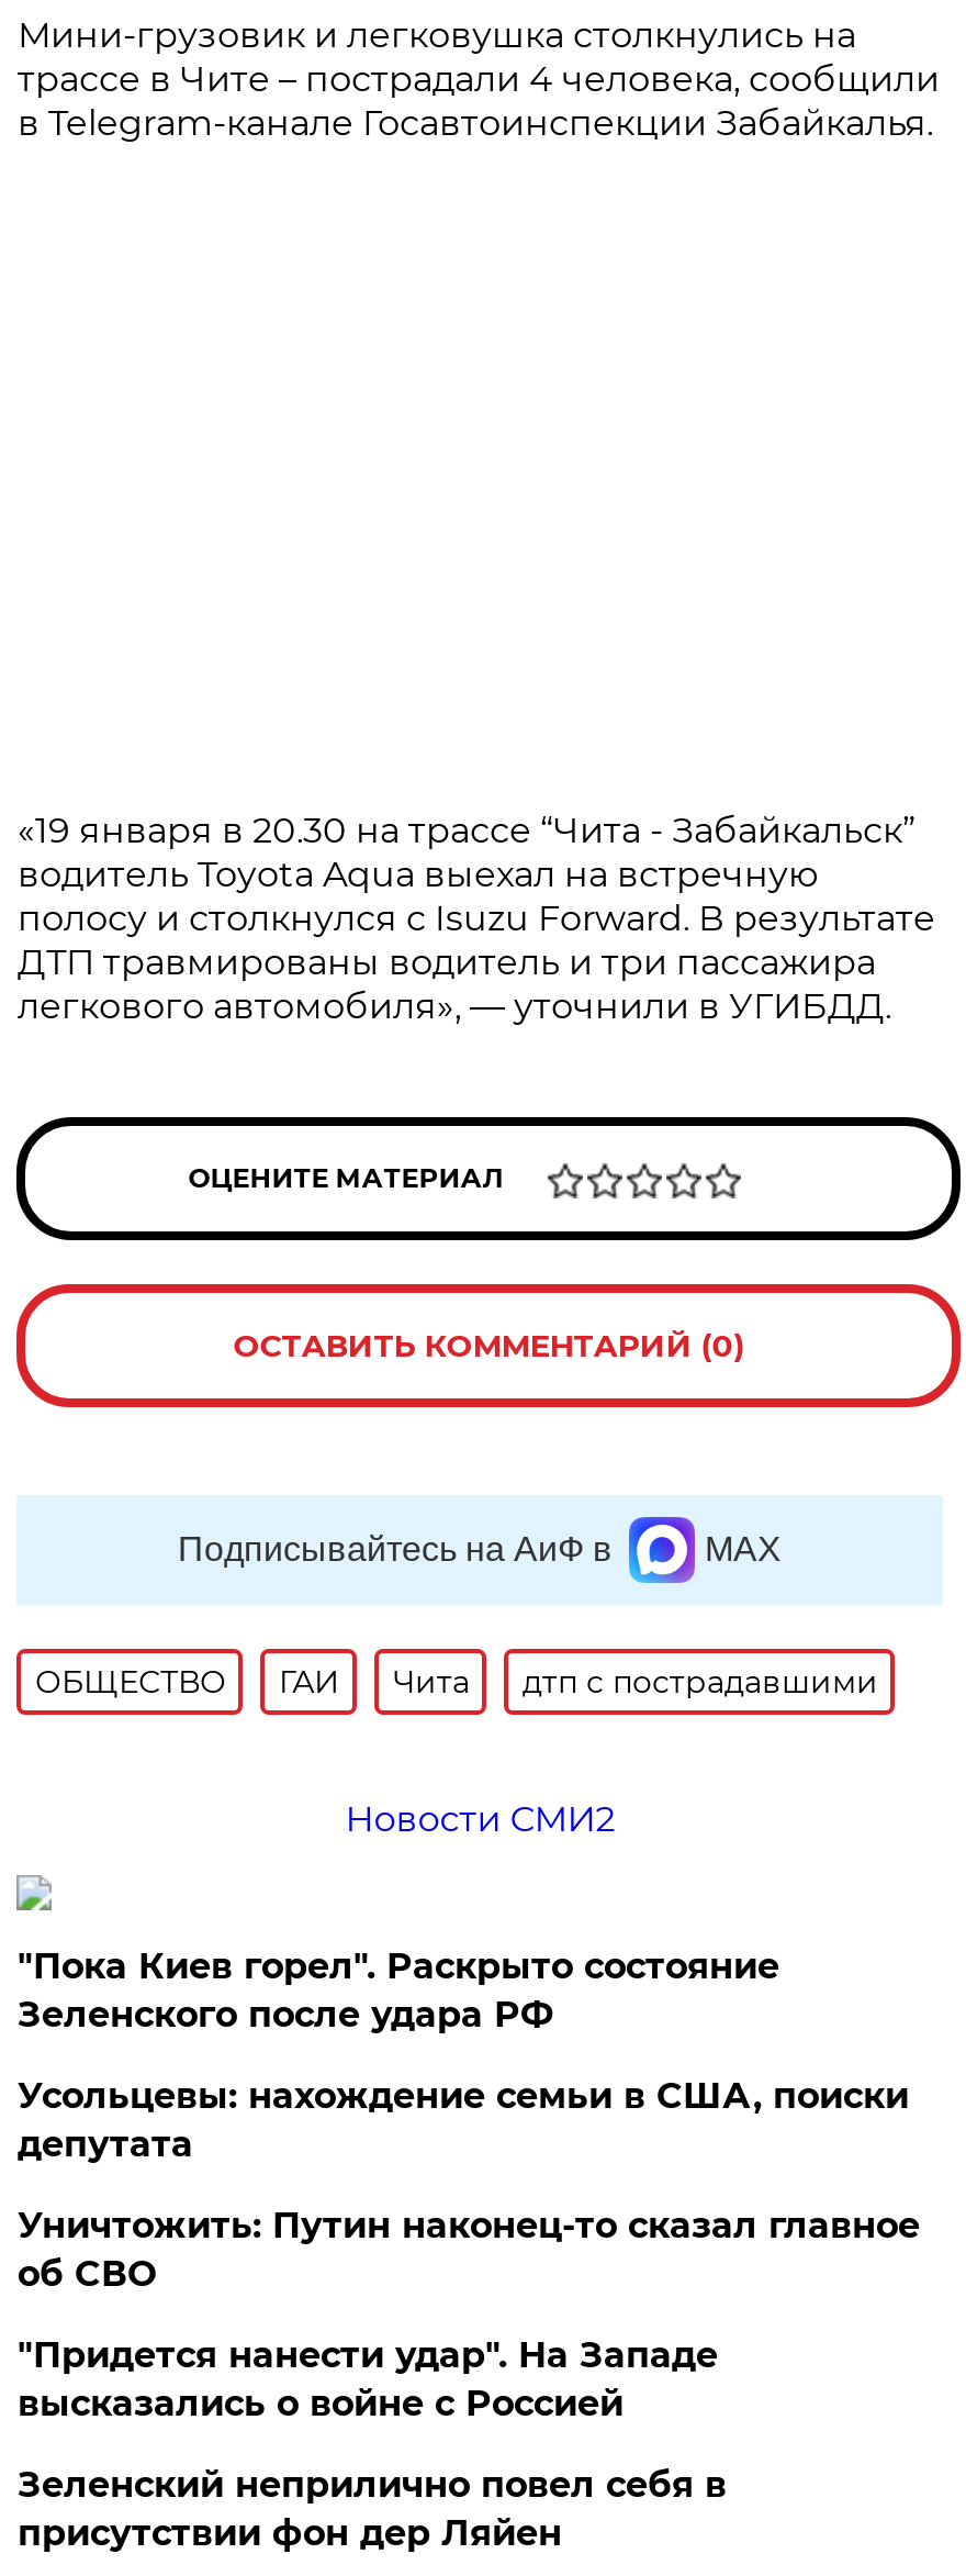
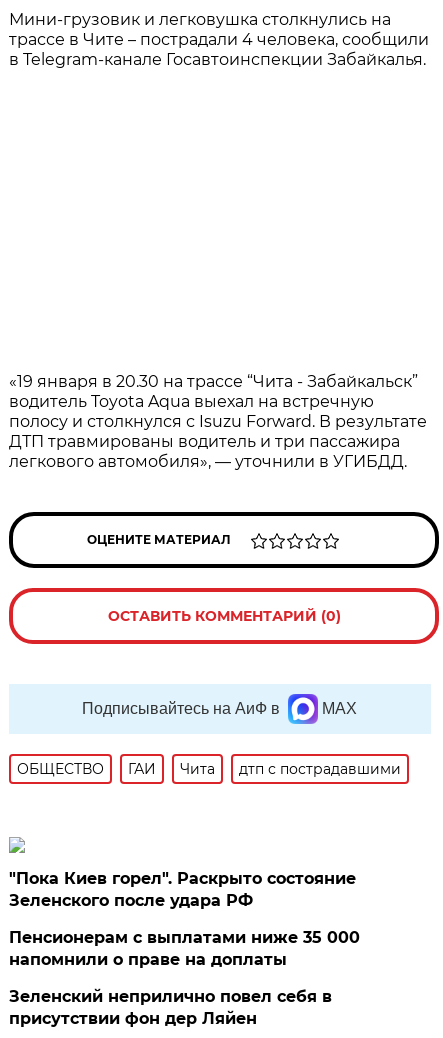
- Новости СМИ2

- Усольцевы: нахождение семьи в США, поиски
- депутата
- Уничтожить: Путин наконец-то сказал главное
- об СВО
- "Придется нанести удар". На Западе
- высказались о войне с Россией
+ Пенсионерам с выплатами ниже 35 000
+ напомнили о праве на доплаты
